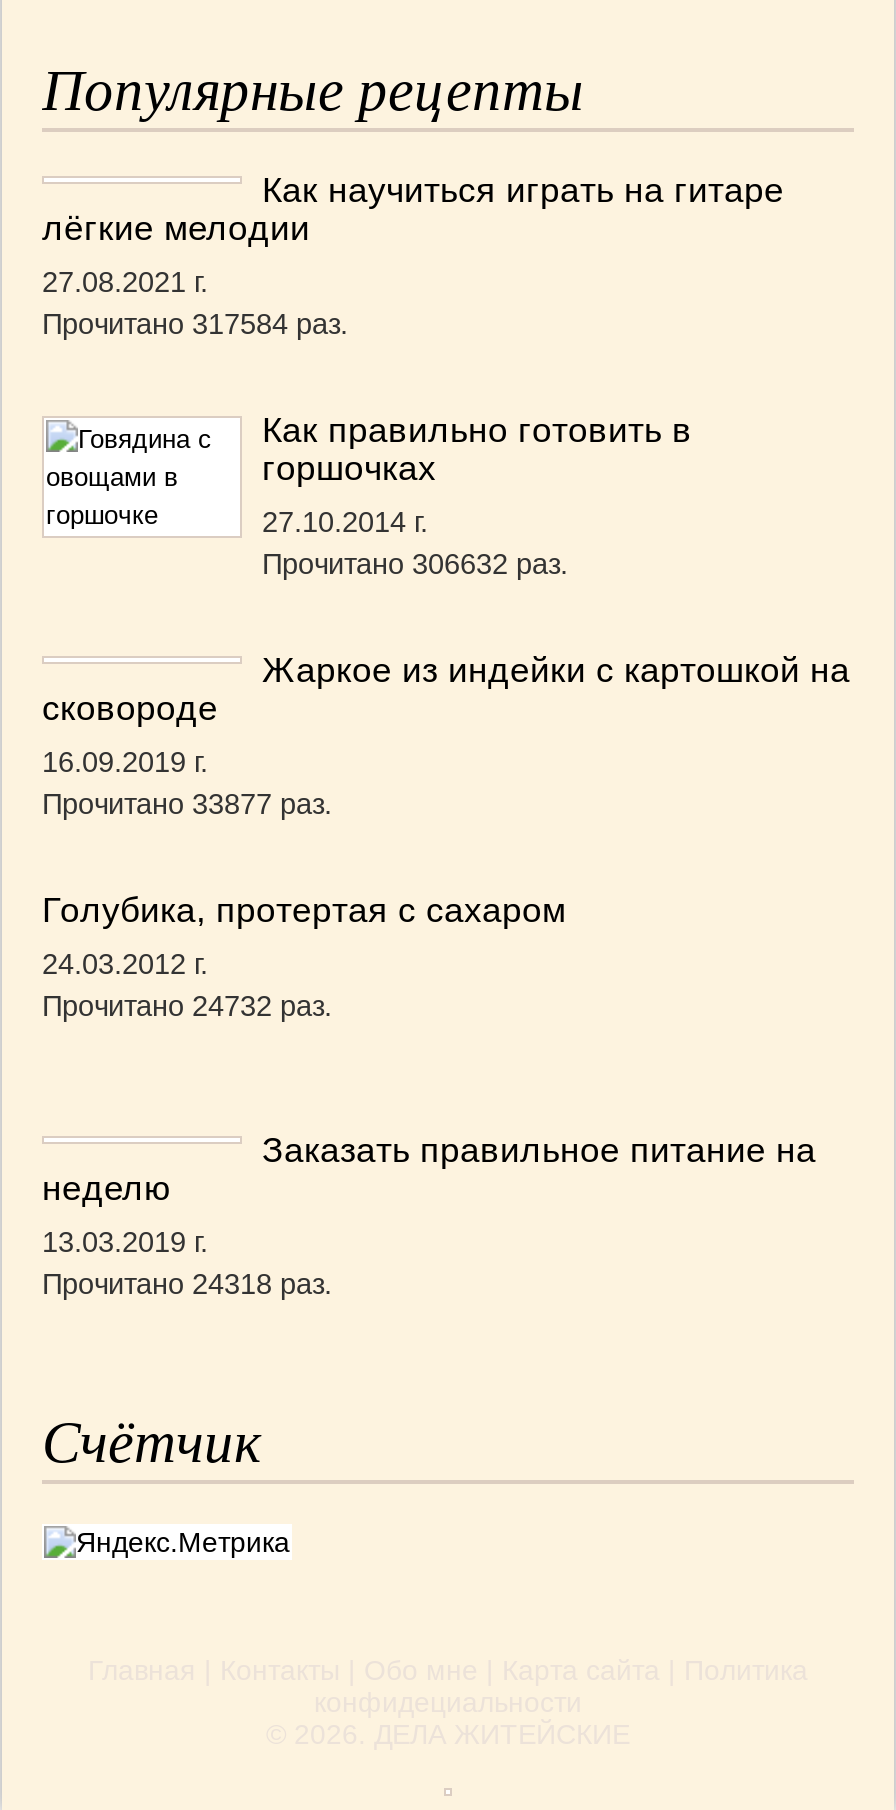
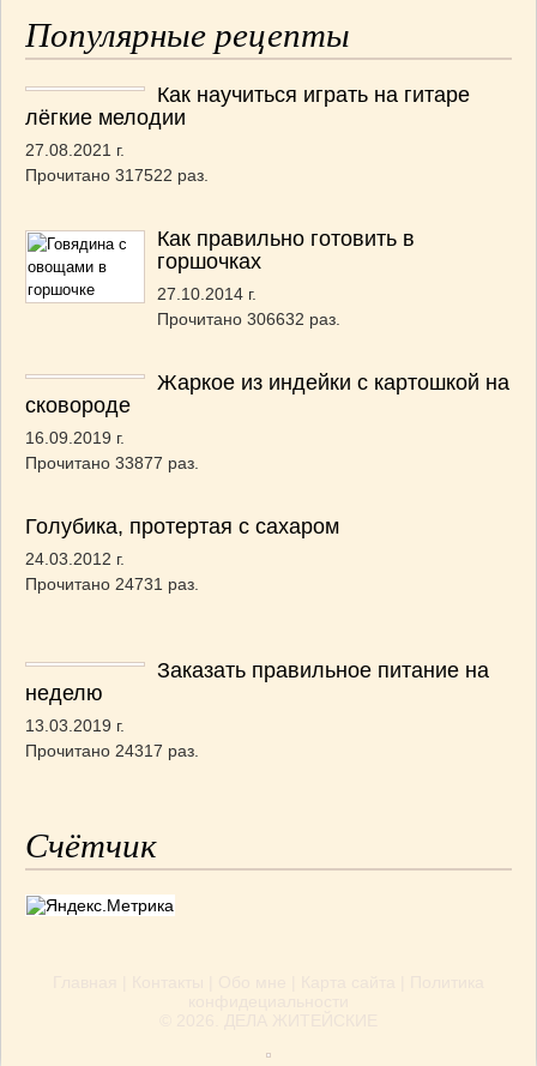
- Прочитано 317584 раз.
+ Прочитано 317522 раз.

- Прочитано 24732 раз.
+ Прочитано 24731 раз.

- Прочитано 24318 раз.
+ Прочитано 24317 раз.
